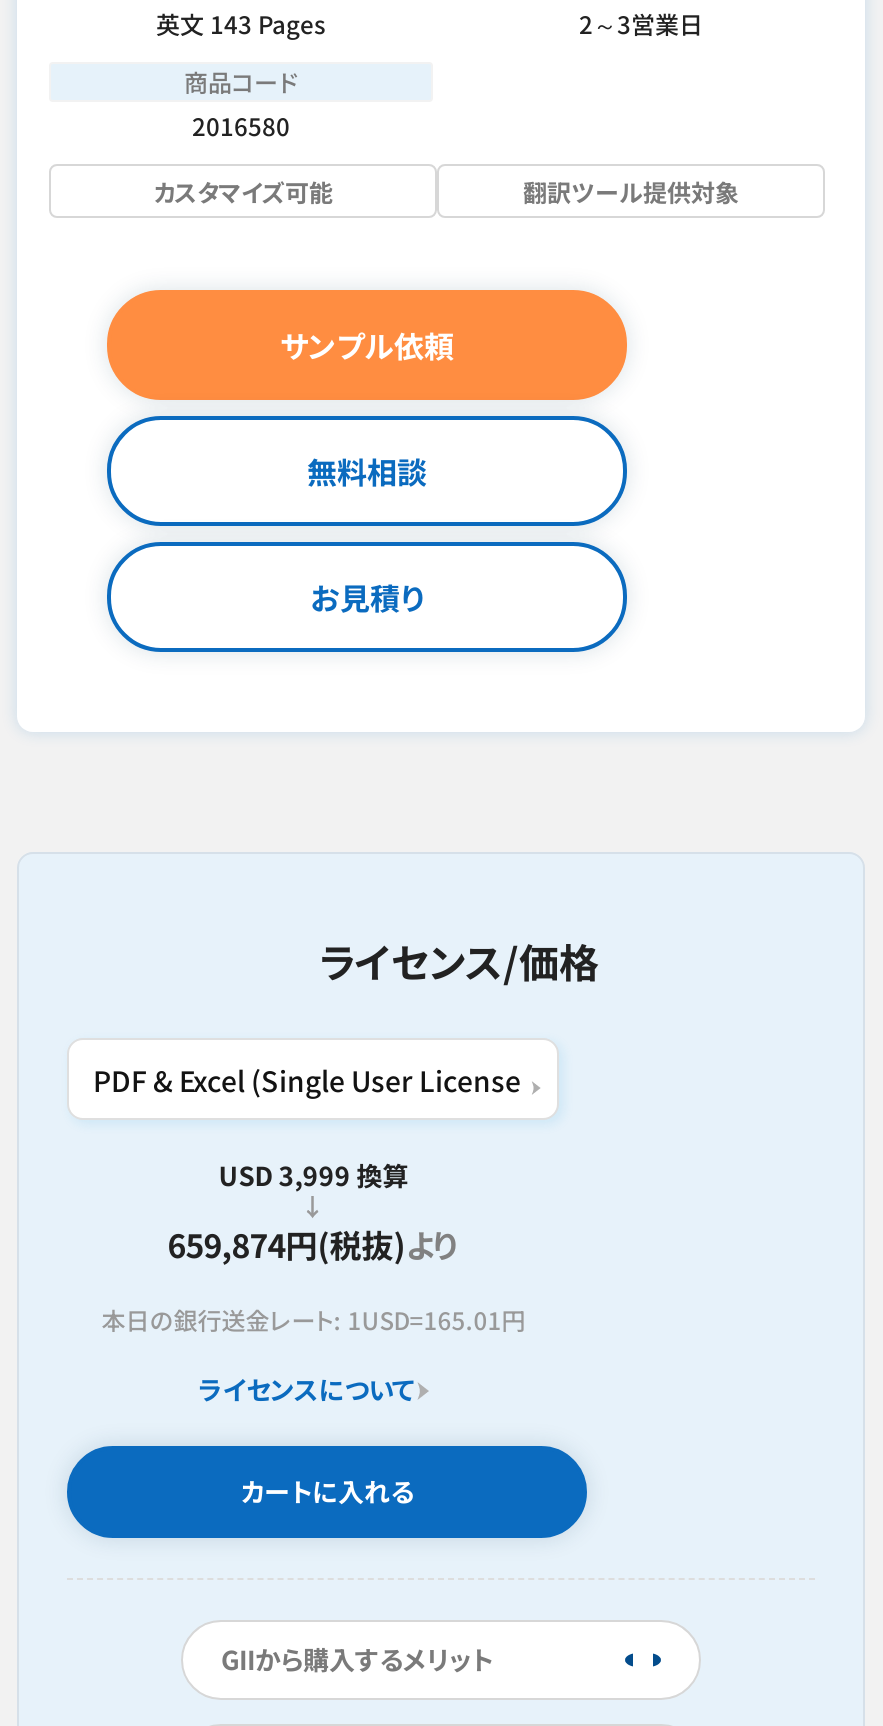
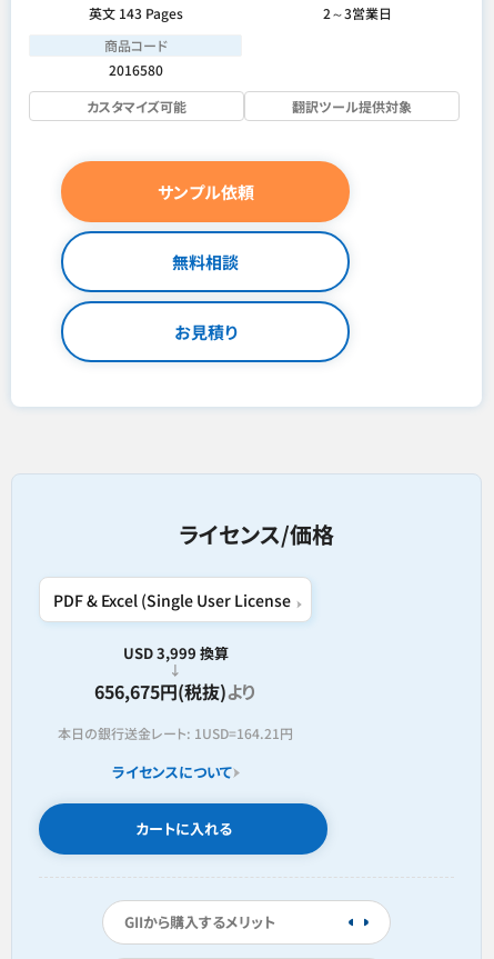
- 659,874円(税抜)より
+ 656,675円(税抜)より

- 本日の銀行送金レート: 1USD=165.01円
+ 本日の銀行送金レート: 1USD=164.21円
